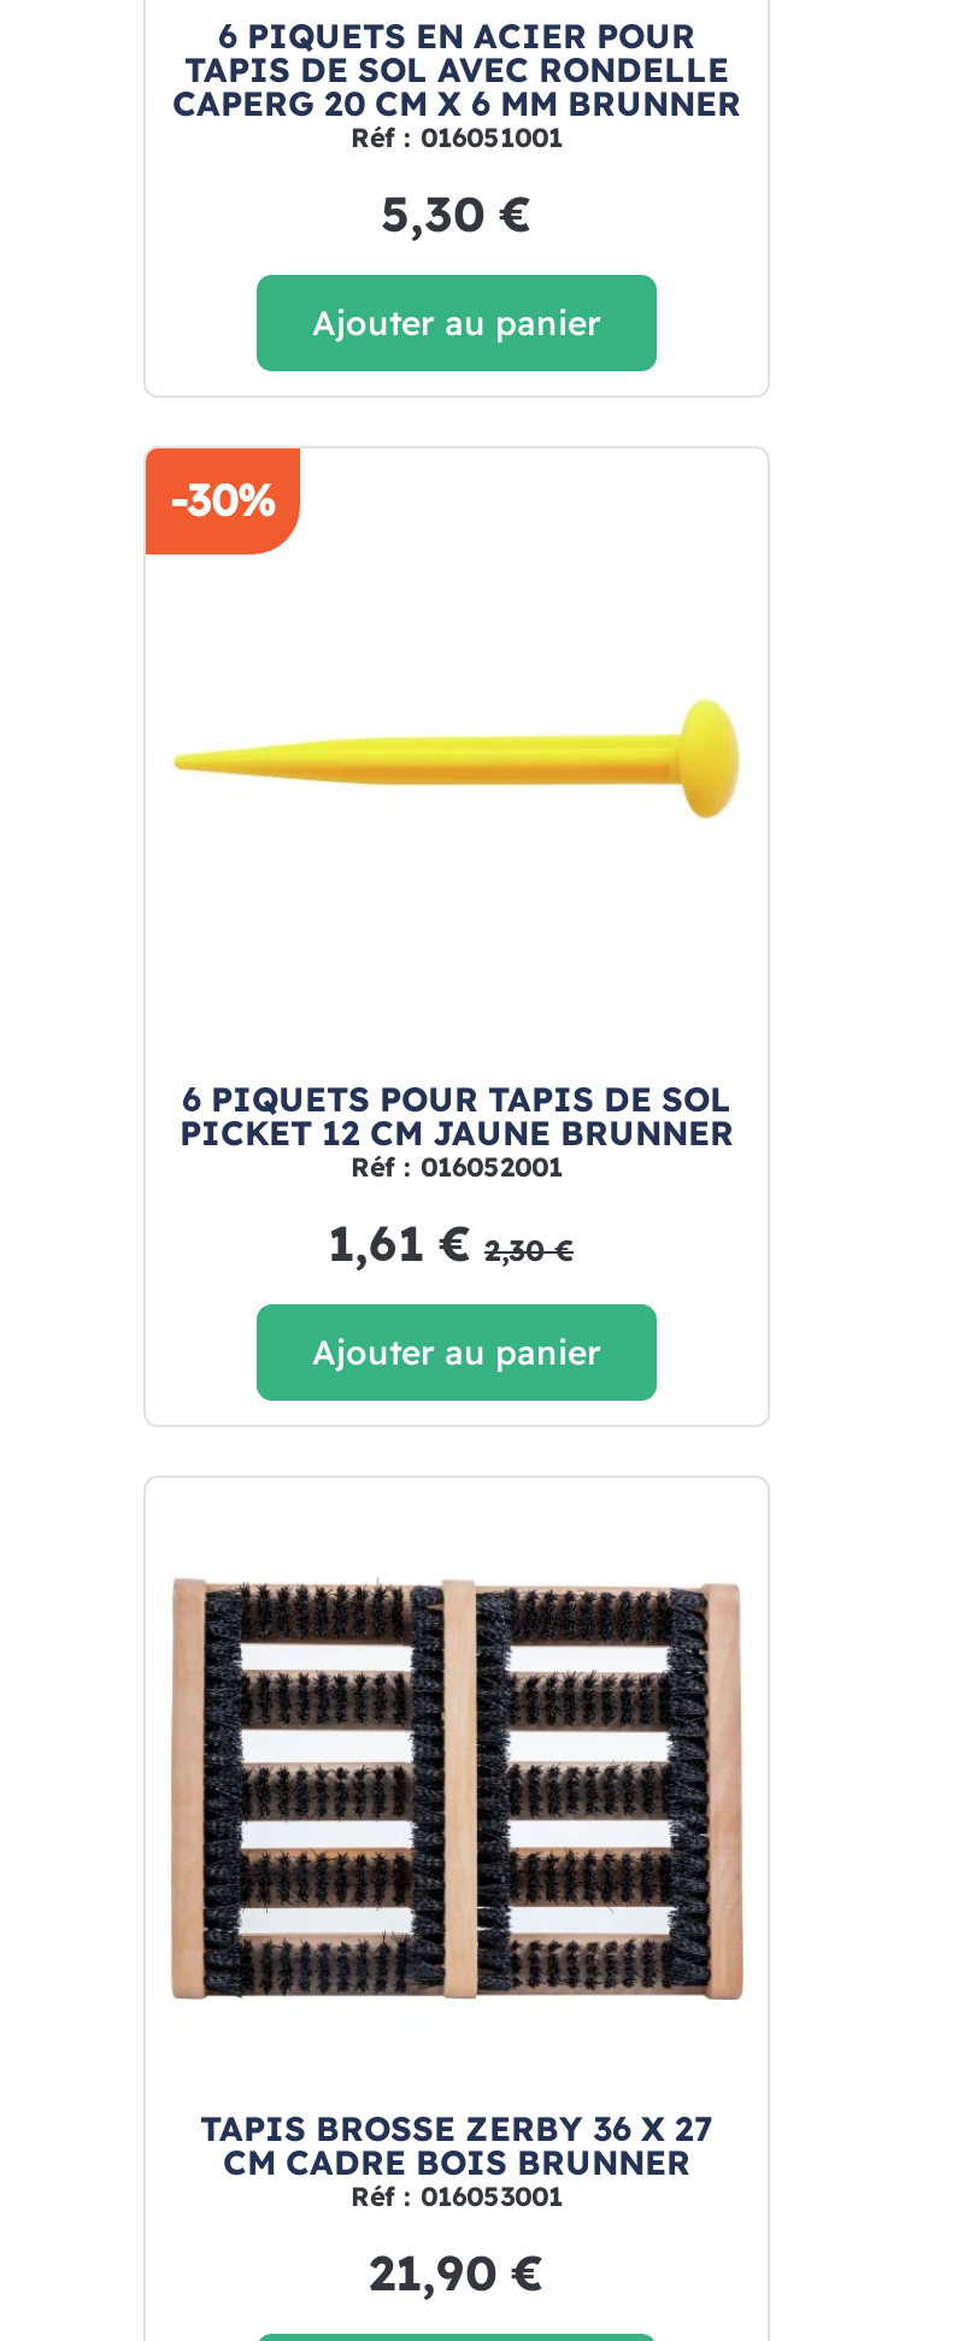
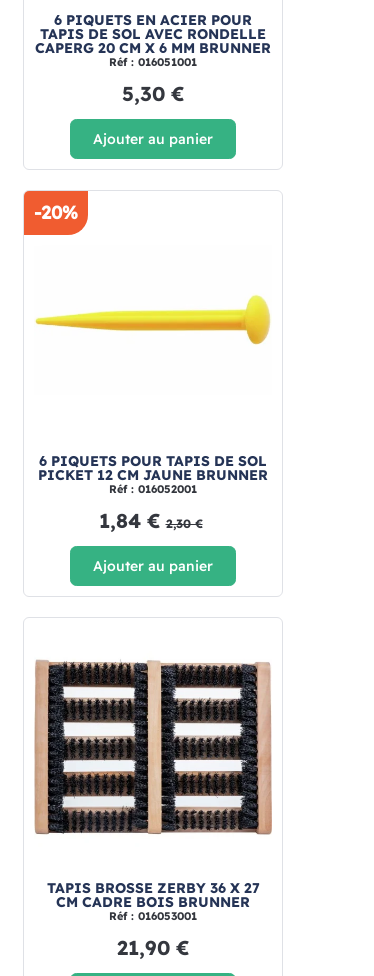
- -30%
+ -20%

- 1,61 € 2,30 €
+ 1,84 € 2,30 €
